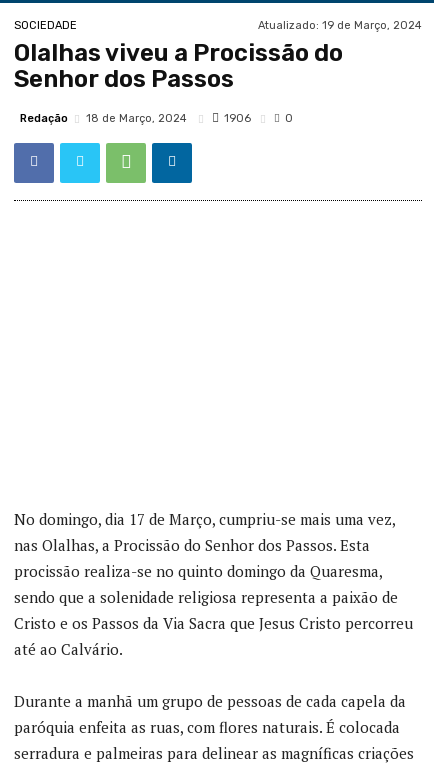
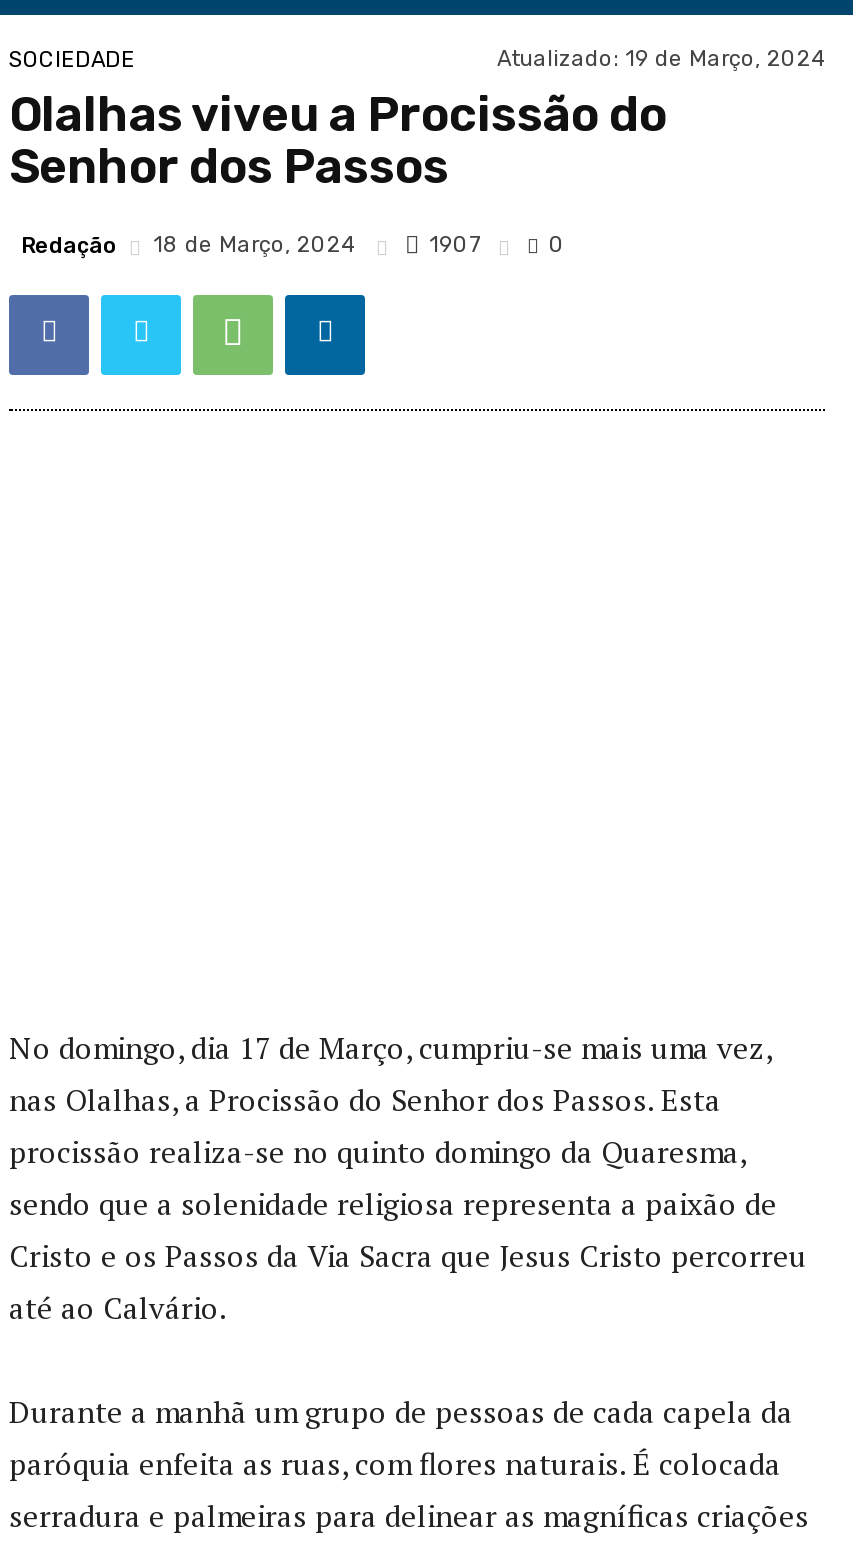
- 1906
+ 1907
